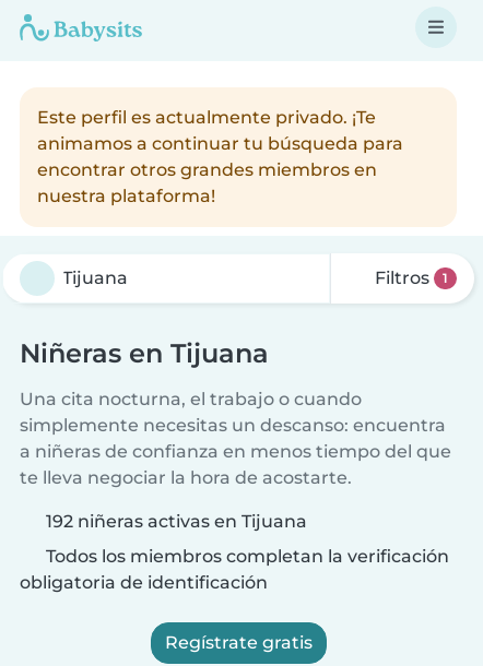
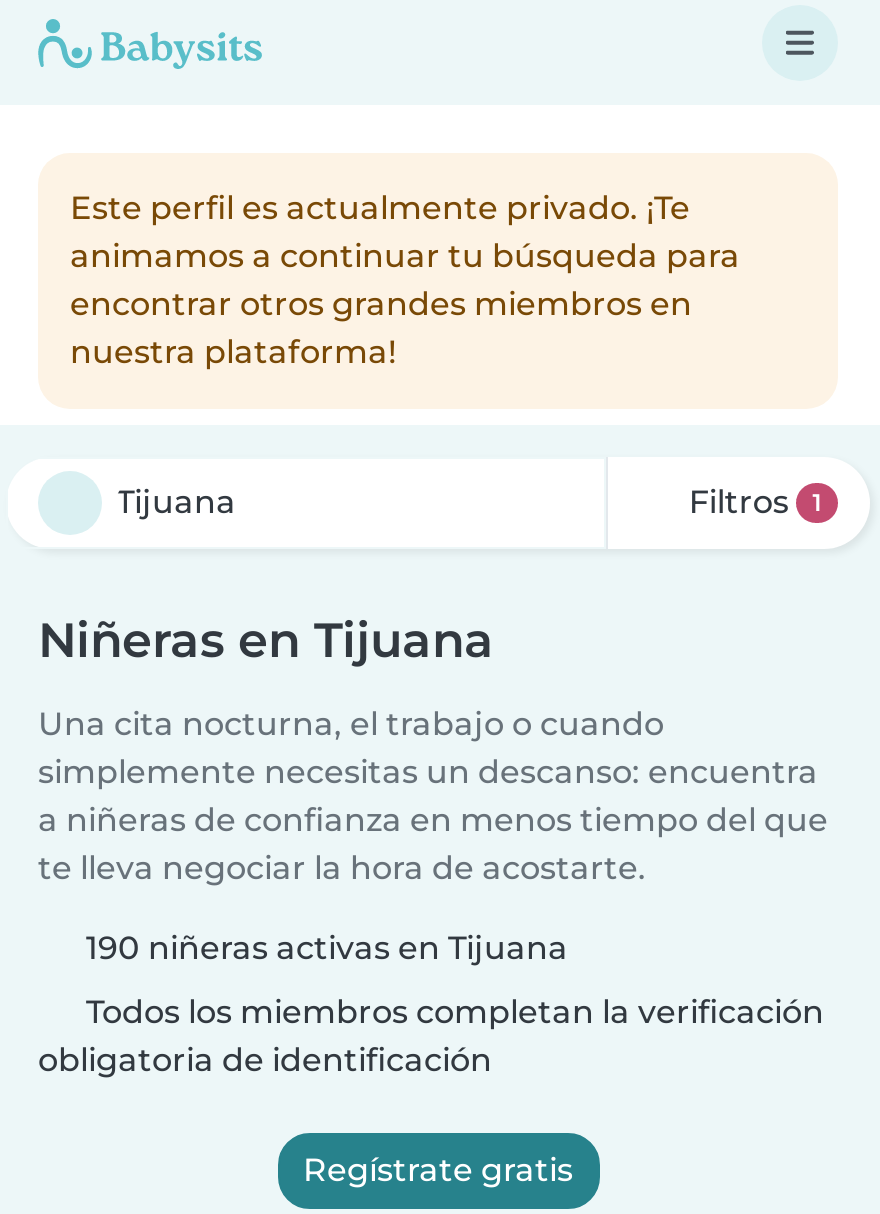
- 192 niñeras activas en Tijuana
+ 190 niñeras activas en Tijuana
